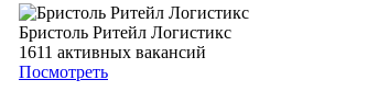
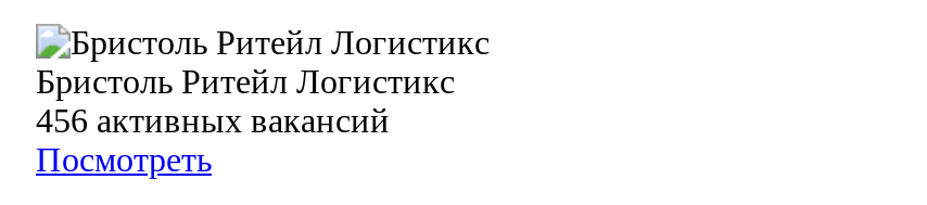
- 1611 активных вакансий
+ 456 активных вакансий
